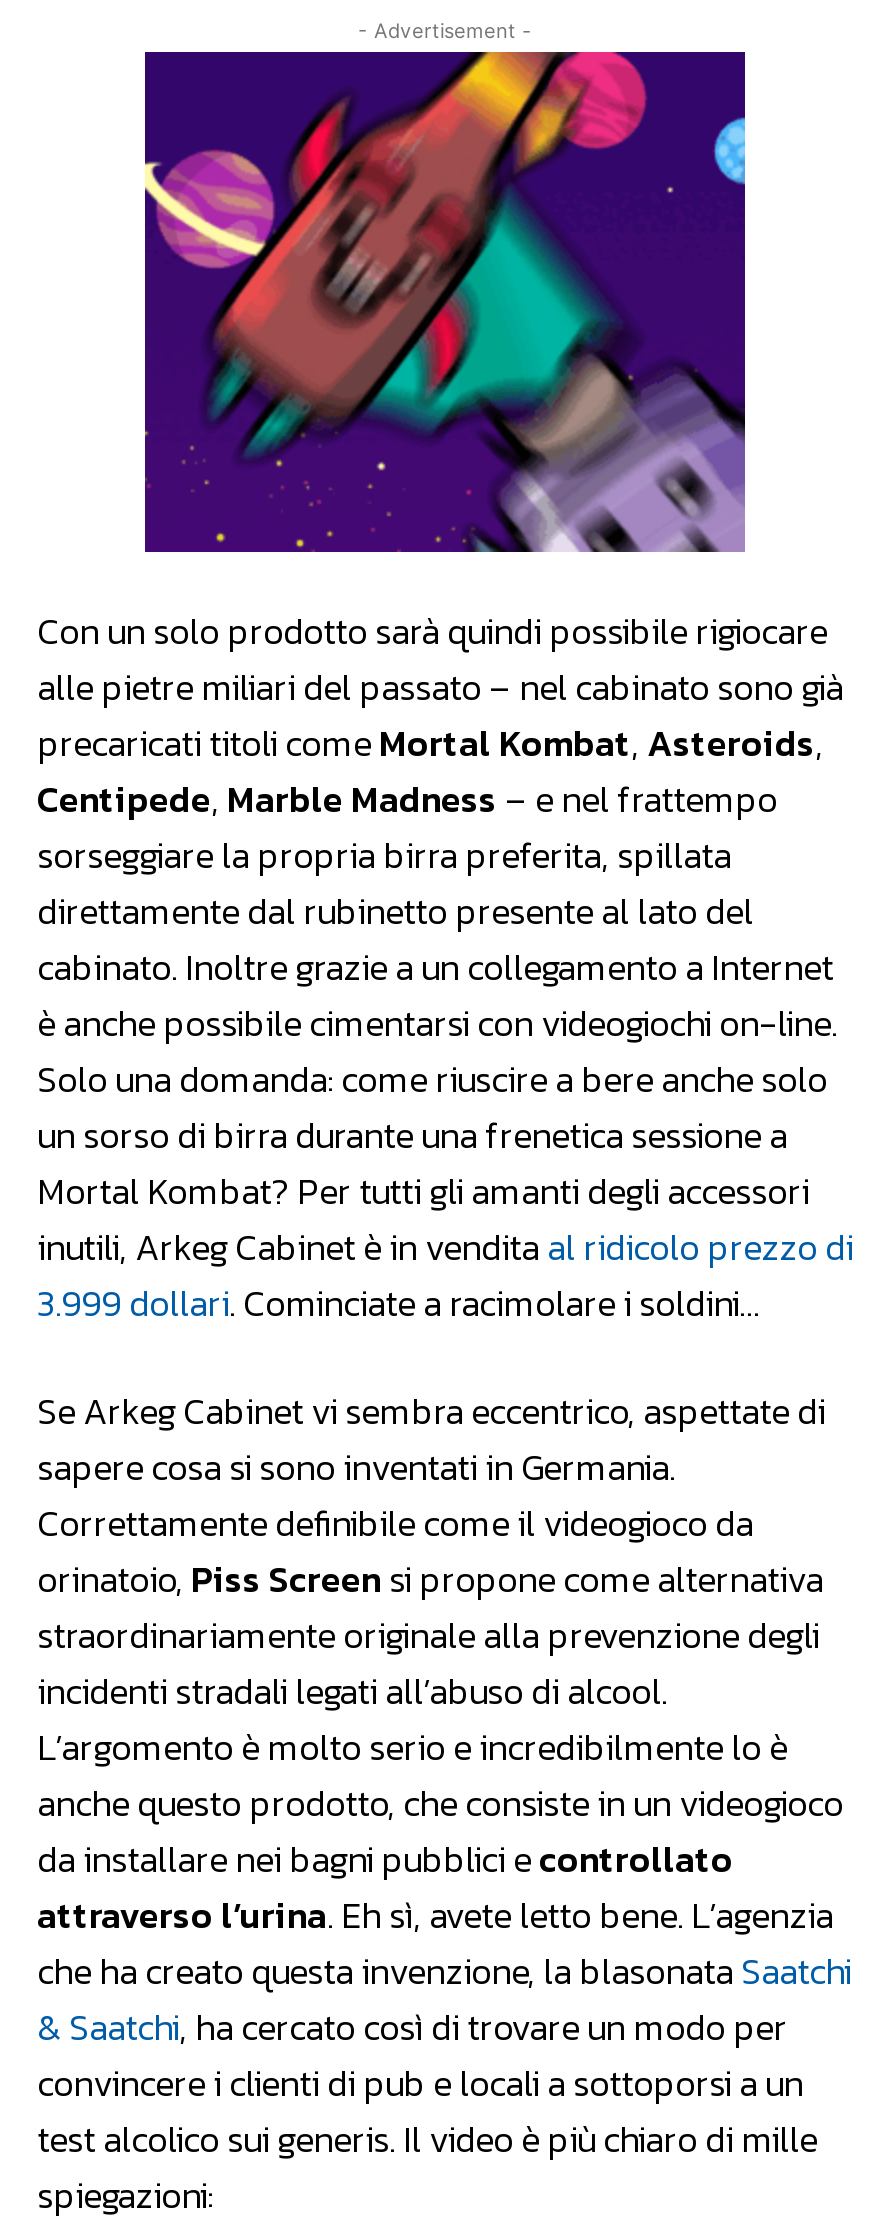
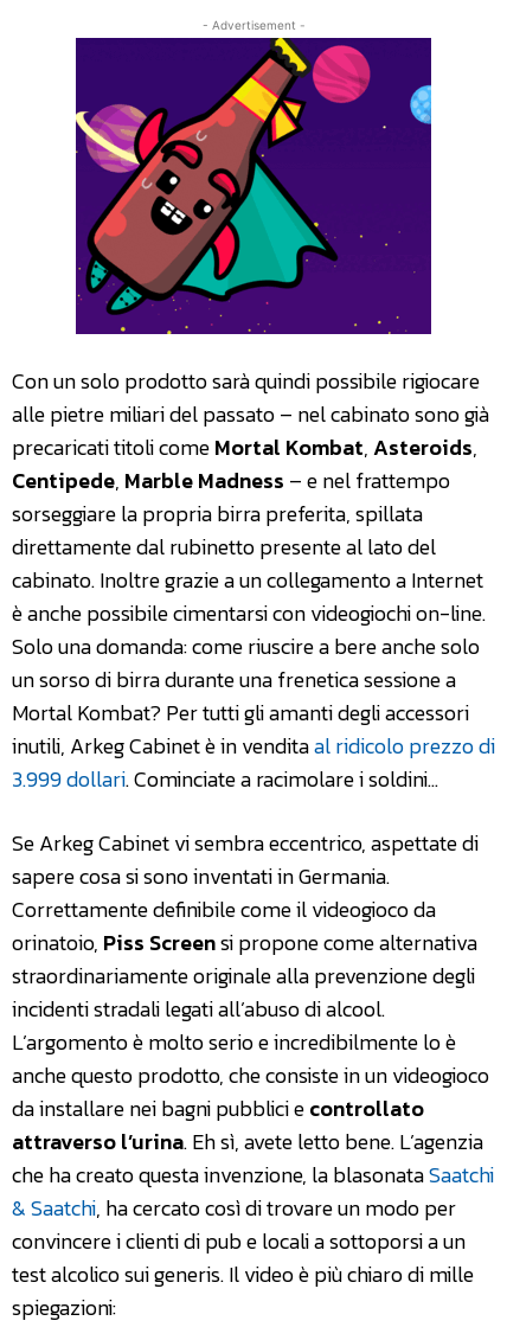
- [image]
+ [image]
